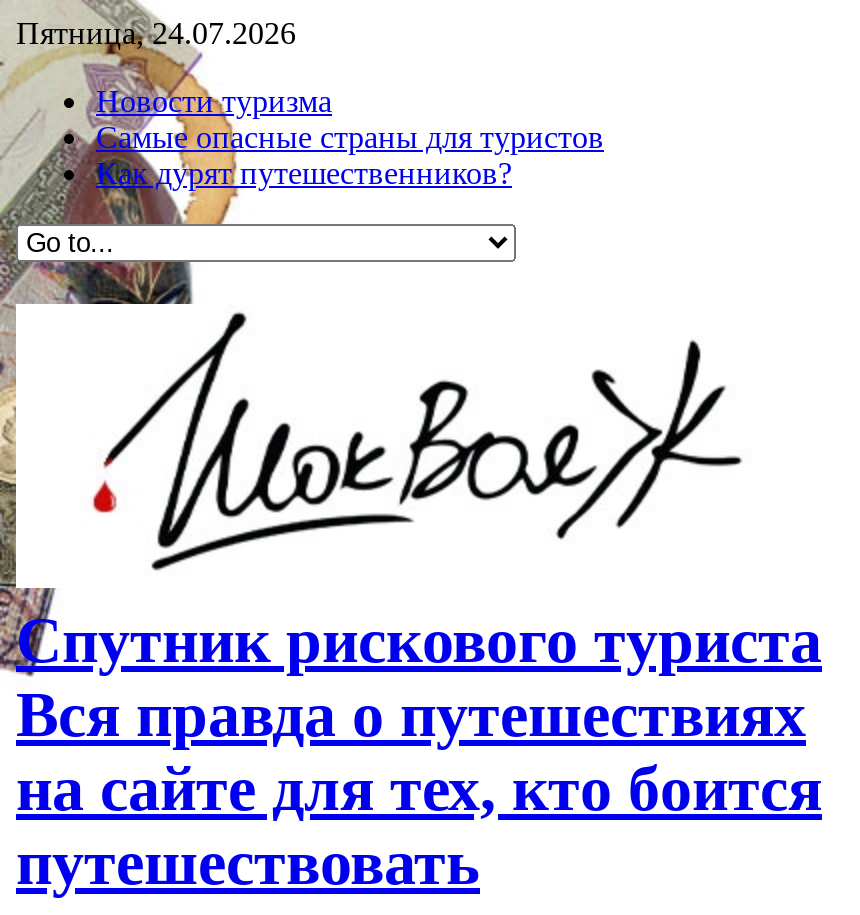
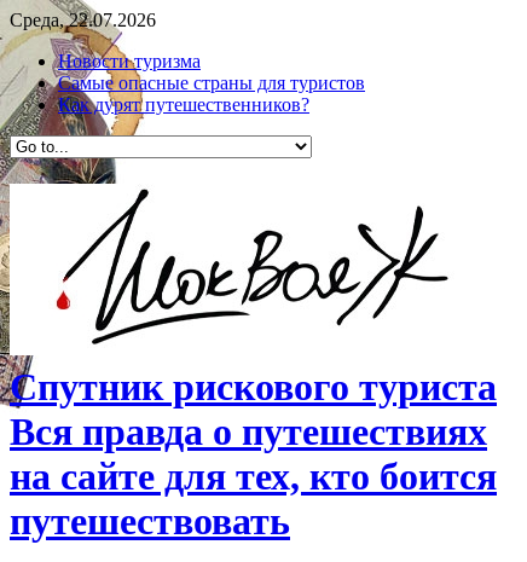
- Пятница, 24.07.2026
+ Среда, 22.07.2026
